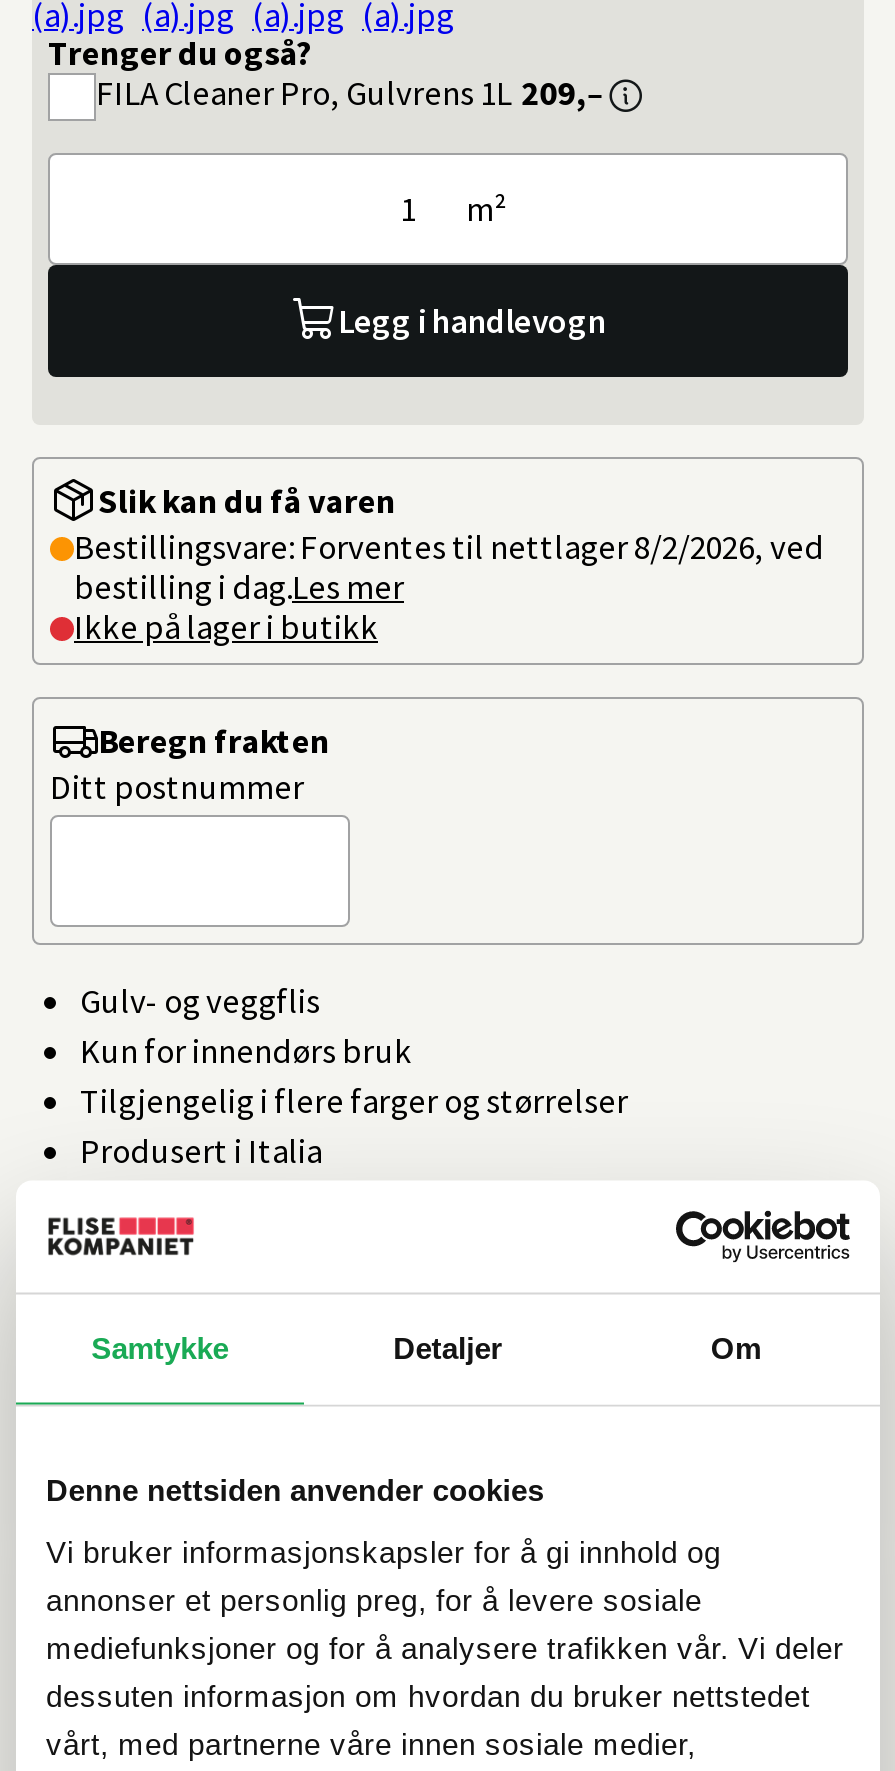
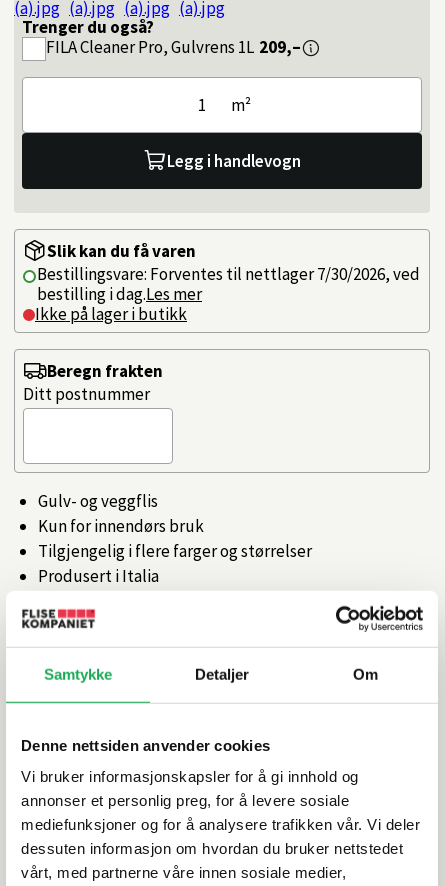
- Bestillingsvare: Forventes til nettlager 8/2/2026, ved
+ Bestillingsvare: Forventes til nettlager 7/30/2026, ved
